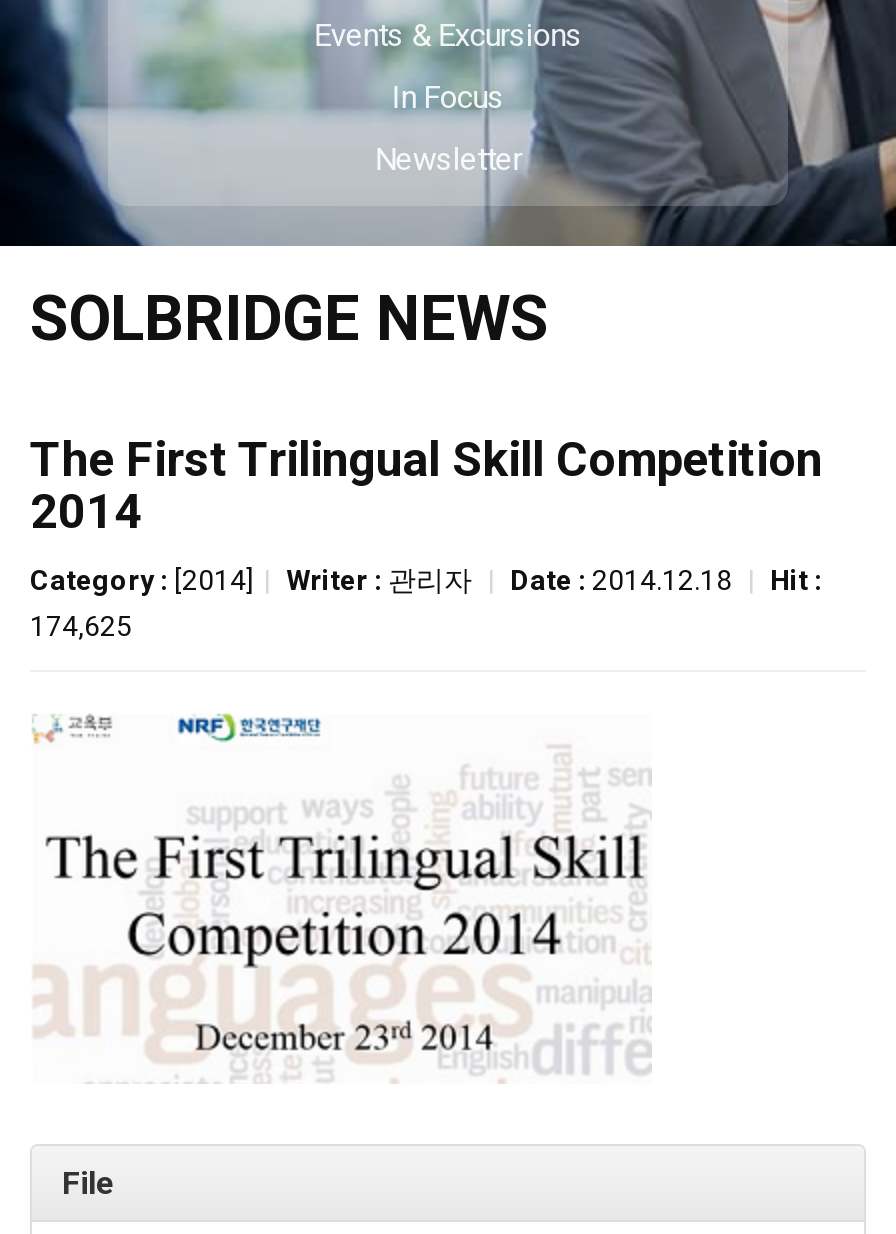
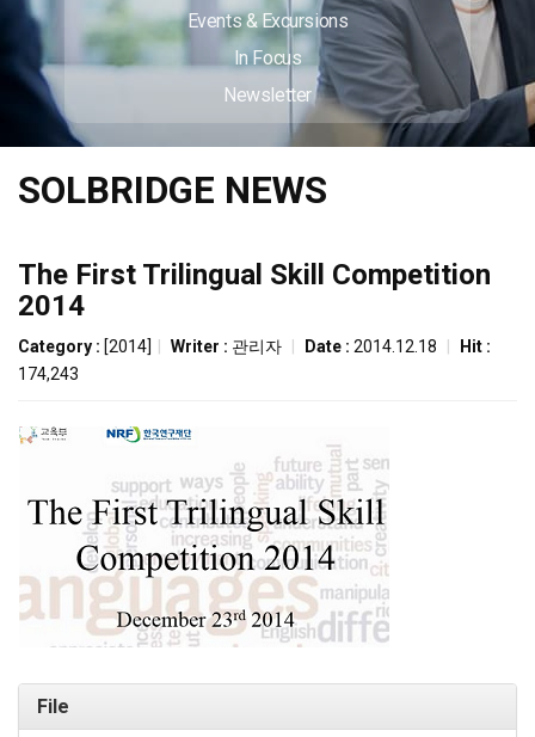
- 174,625
+ 174,243
